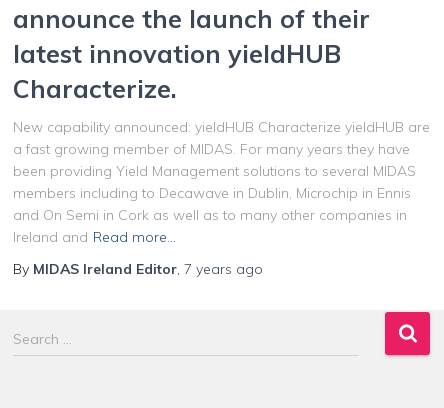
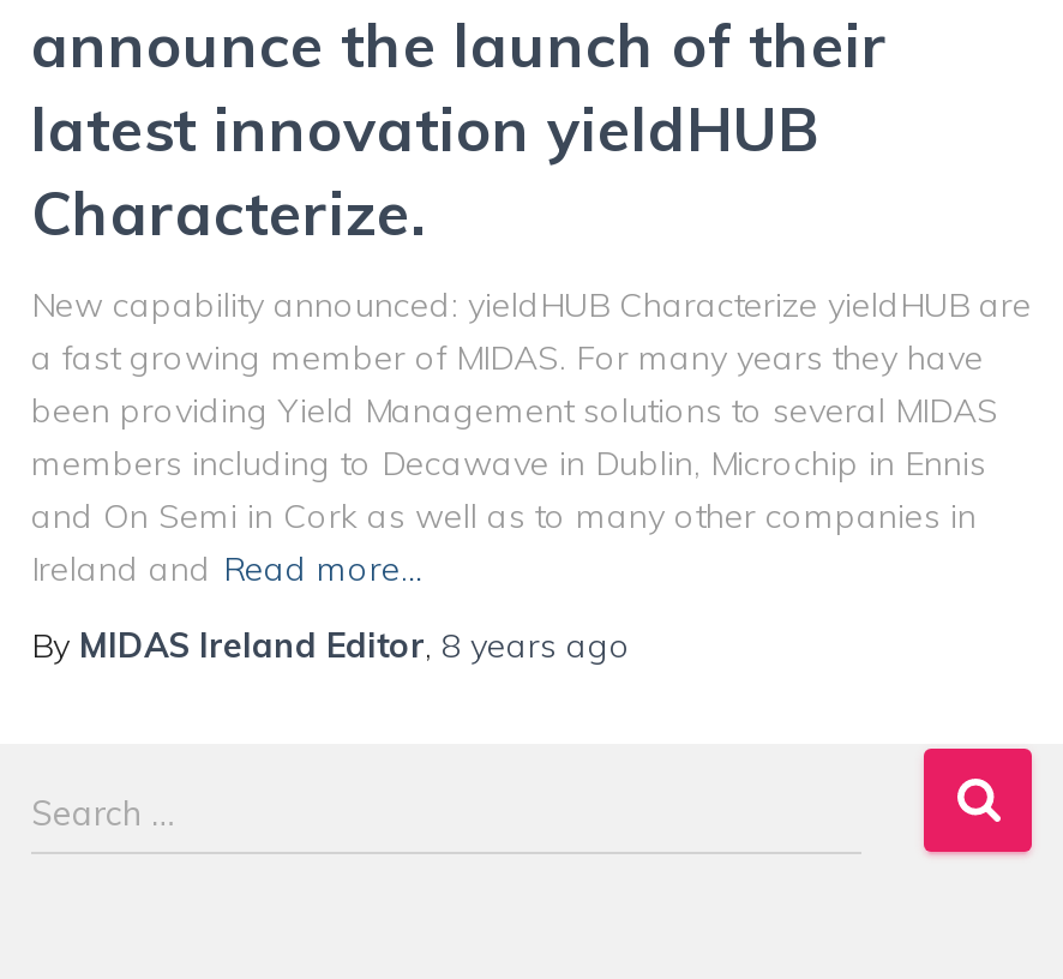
- By MIDAS Ireland Editor, 7 years ago
+ By MIDAS Ireland Editor, 8 years ago
